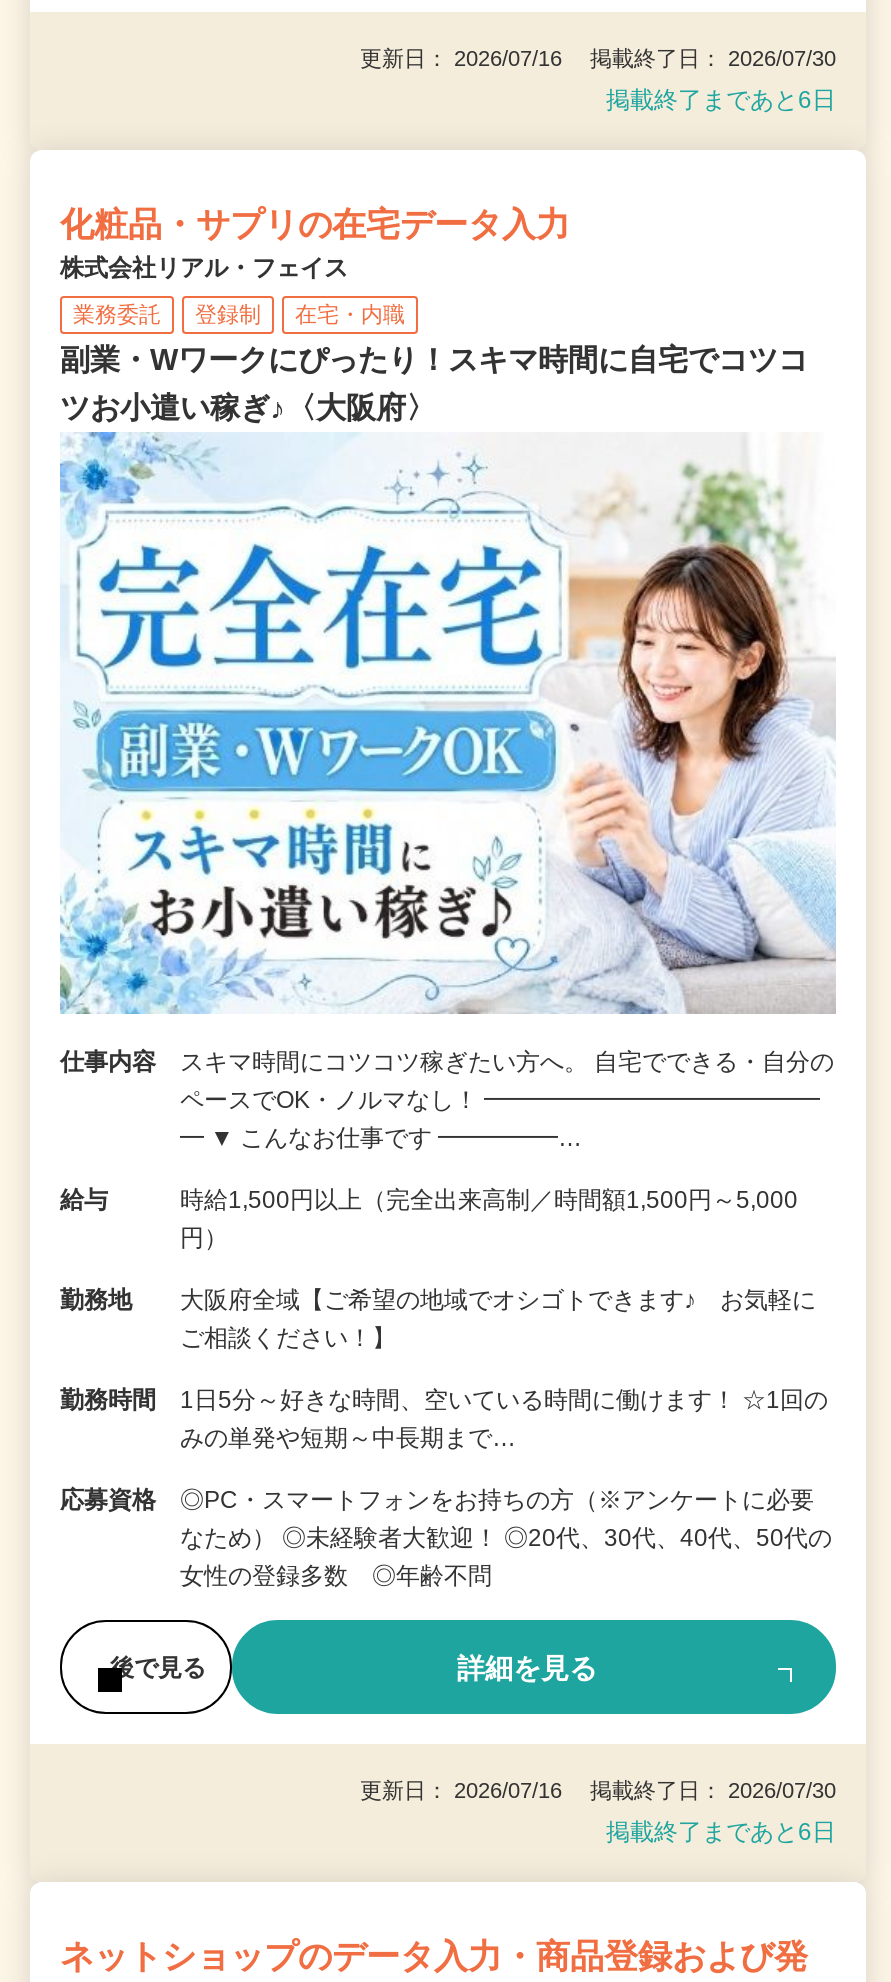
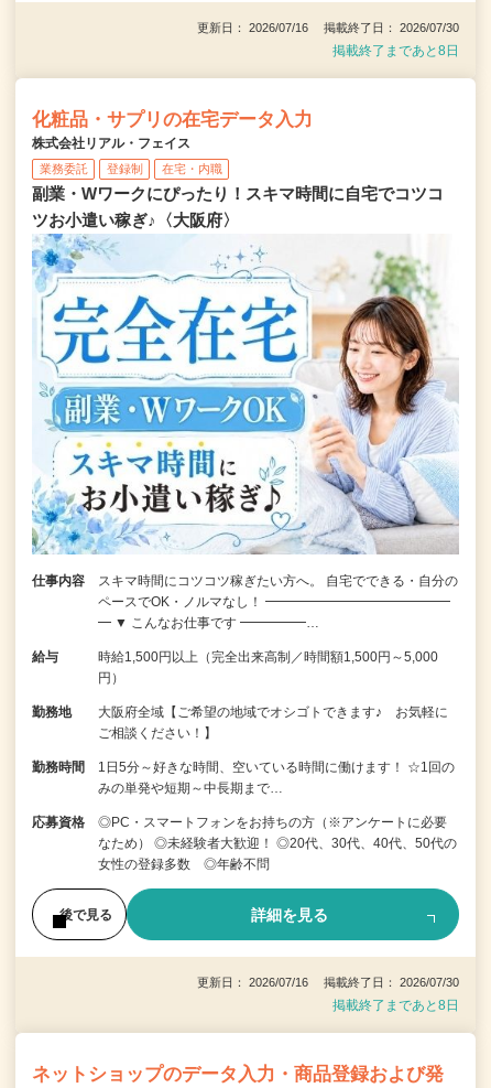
- 掲載終了まであと6日
+ 掲載終了まであと8日

- 掲載終了まであと6日
+ 掲載終了まであと8日
